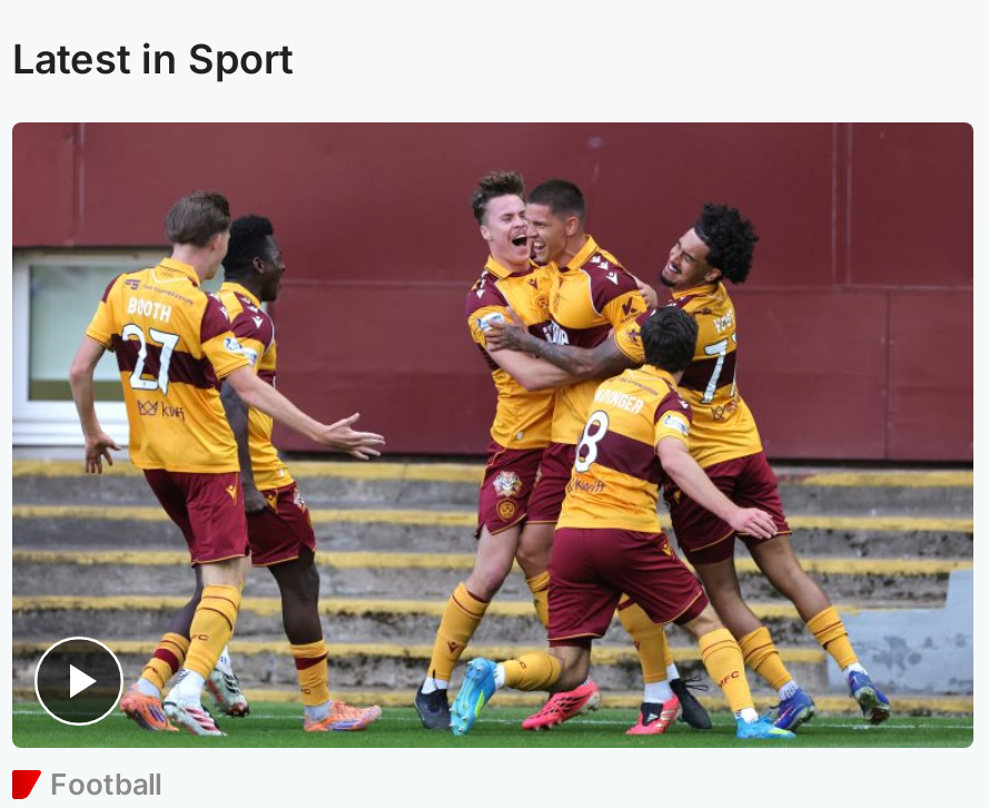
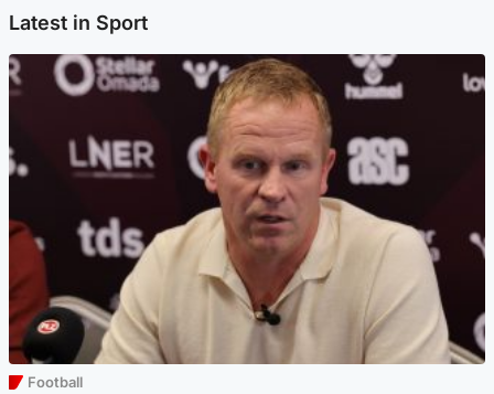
- [image]
+ [image]
